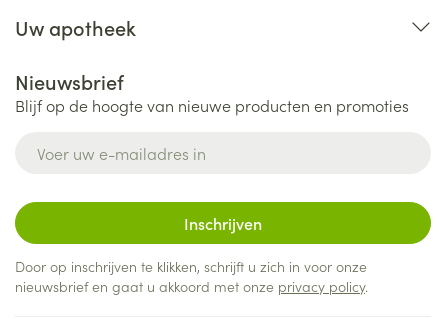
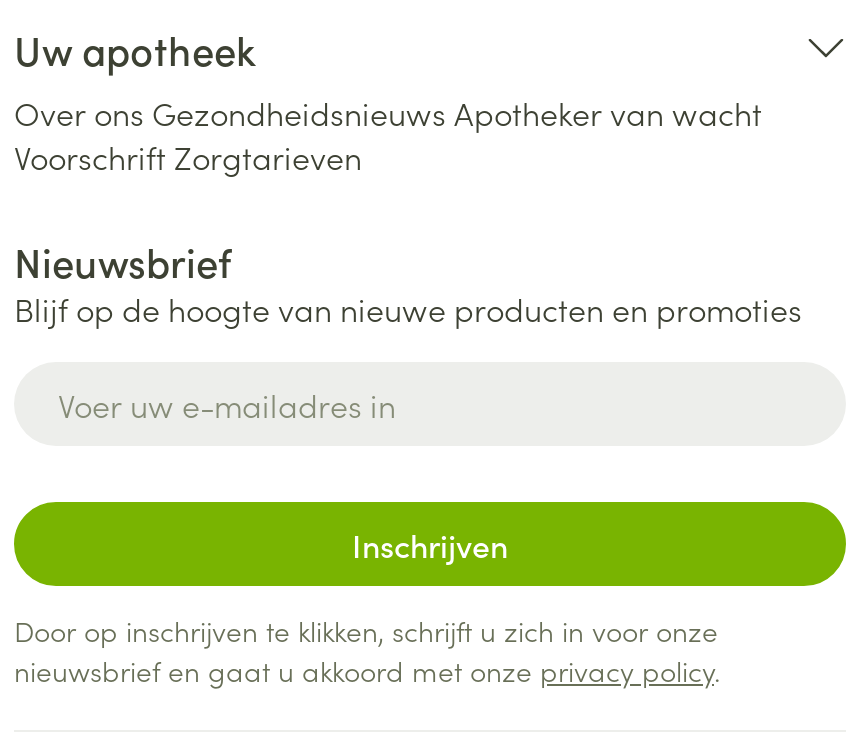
+ Over ons Gezondheidsnieuws Apotheker van wacht
+ Voorschrift Zorgtarieven
